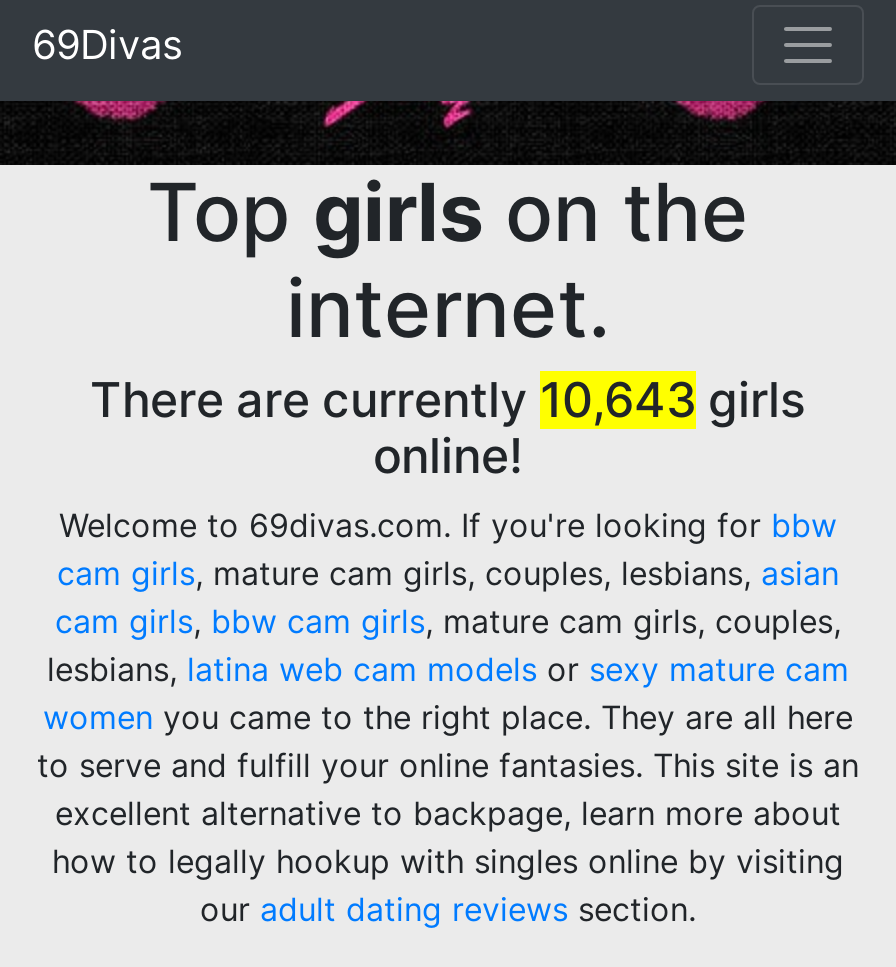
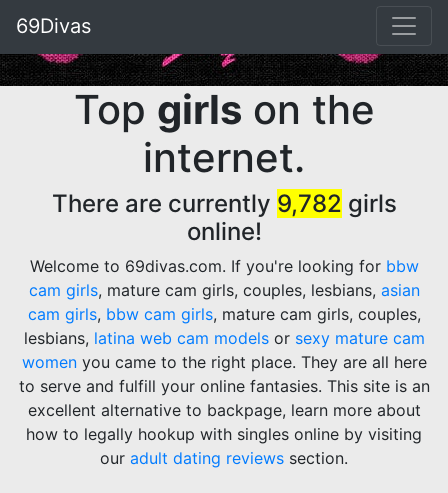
- There are currently 10,643 girls
+ There are currently 9,782 girls
